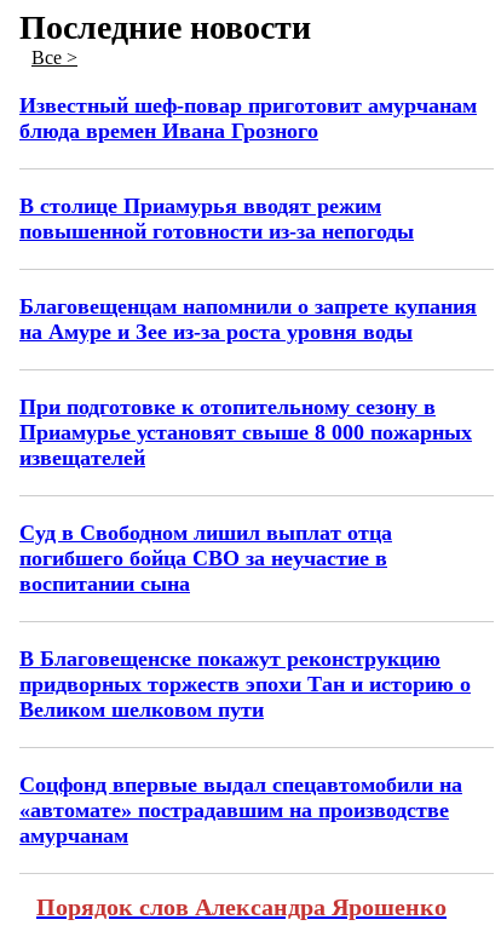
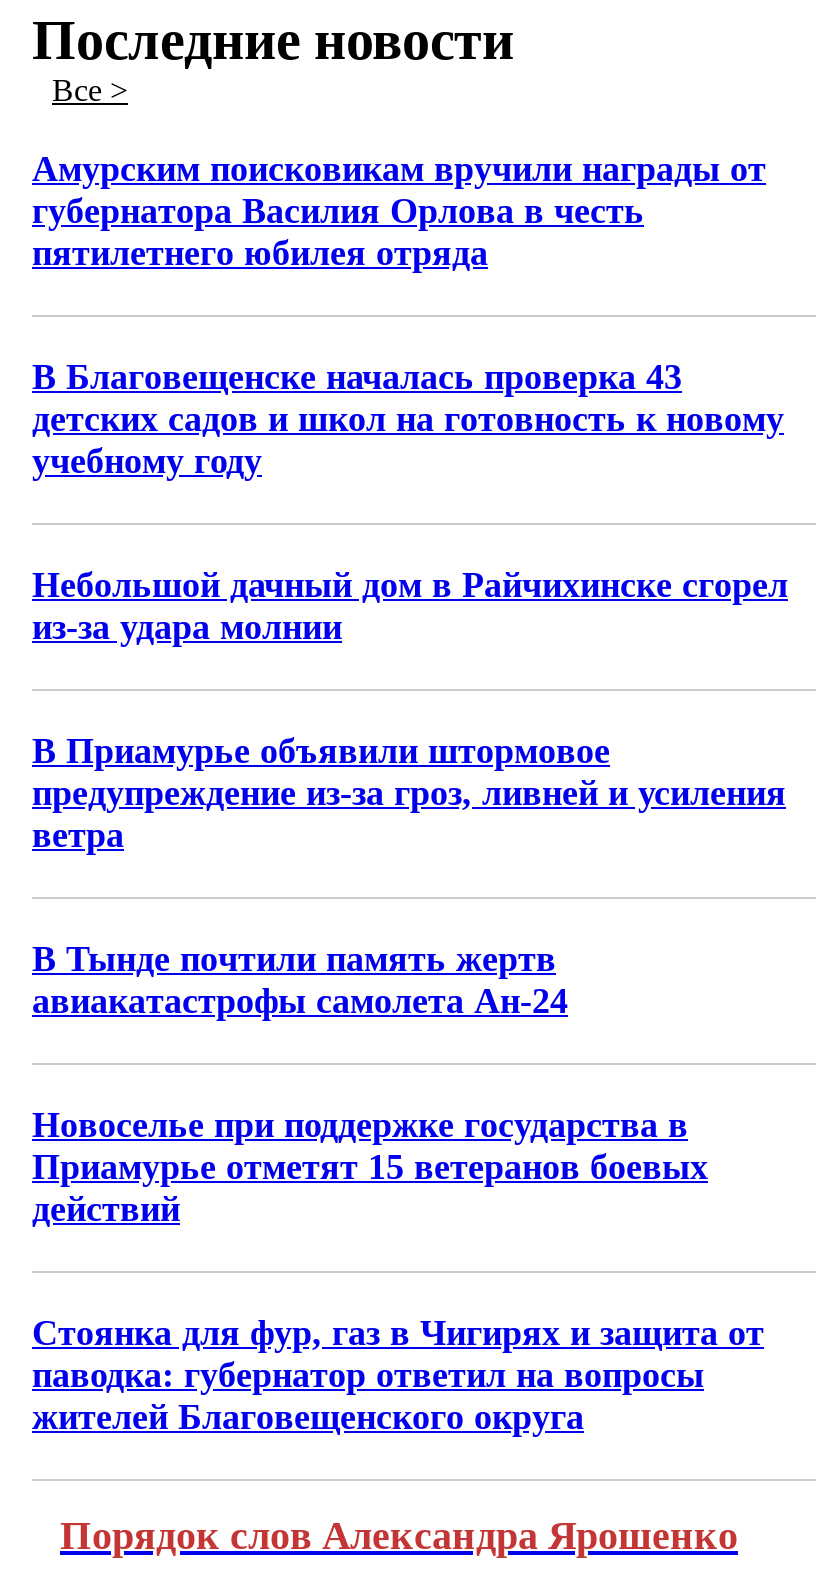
- Известный шеф-повар приготовит амурчанам
- блюда времен Ивана Грозного
+ Амурским поисковикам вручили награды от
+ губернатора Василия Орлова в честь
+ пятилетнего юбилея отряда

- В столице Приамурья вводят режим
- повышенной готовности из-за непогоды
+ В Благовещенске началась проверка 43
+ детских садов и школ на готовность к новому
+ учебному году

- Благовещенцам напомнили о запрете купания
- на Амуре и Зее из-за роста уровня воды
+ Небольшой дачный дом в Райчихинске сгорел
+ из-за удара молнии

- При подготовке к отопительному сезону в
- Приамурье установят свыше 8 000 пожарных
- извещателей
+ В Приамурье объявили штормовое
+ предупреждение из-за гроз, ливней и усиления
+ ветра

- Суд в Свободном лишил выплат отца
- погибшего бойца СВО за неучастие в
- воспитании сына
+ В Тынде почтили память жертв
+ авиакатастрофы самолета Ан-24

- В Благовещенске покажут реконструкцию
- придворных торжеств эпохи Тан и историю о
- Великом шелковом пути
+ Новоселье при поддержке государства в
+ Приамурье отметят 15 ветеранов боевых
+ действий

- Соцфонд впервые выдал спецавтомобили на
- «автомате» пострадавшим на производстве
- амурчанам
+ Стоянка для фур, газ в Чигирях и защита от
+ паводка: губернатор ответил на вопросы
+ жителей Благовещенского округа
